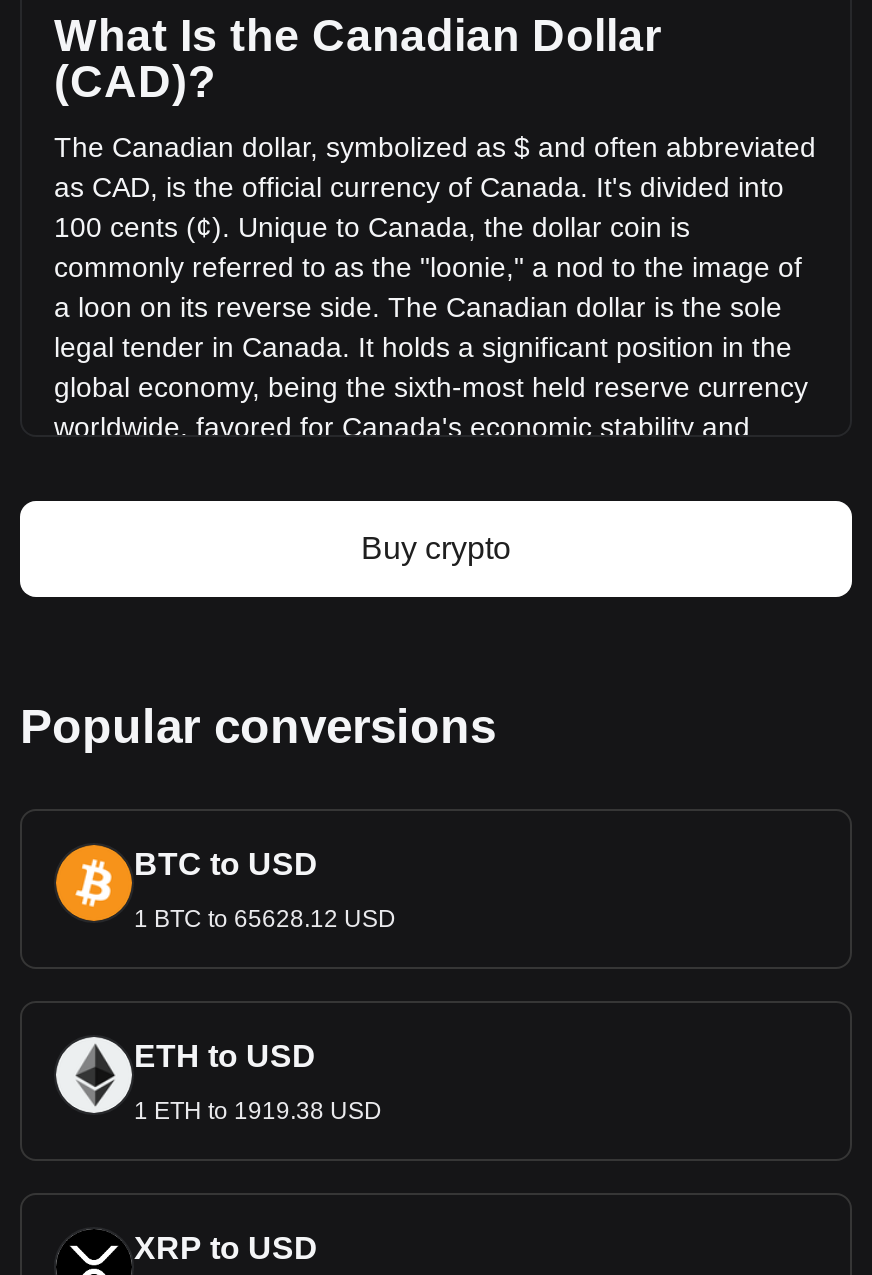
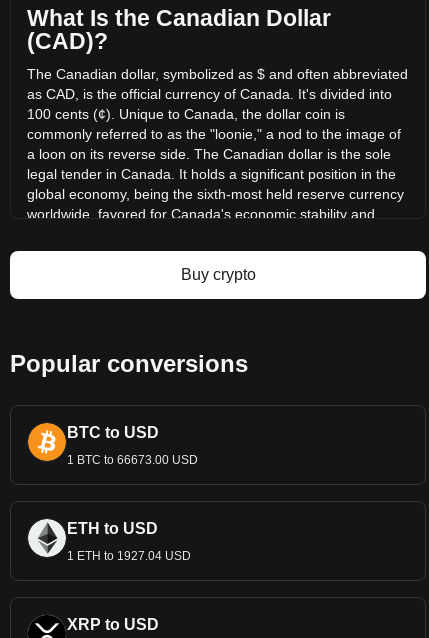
- 1 BTC to 65628.12 USD
+ 1 BTC to 66673.00 USD

- 1 ETH to 1919.38 USD
+ 1 ETH to 1927.04 USD
